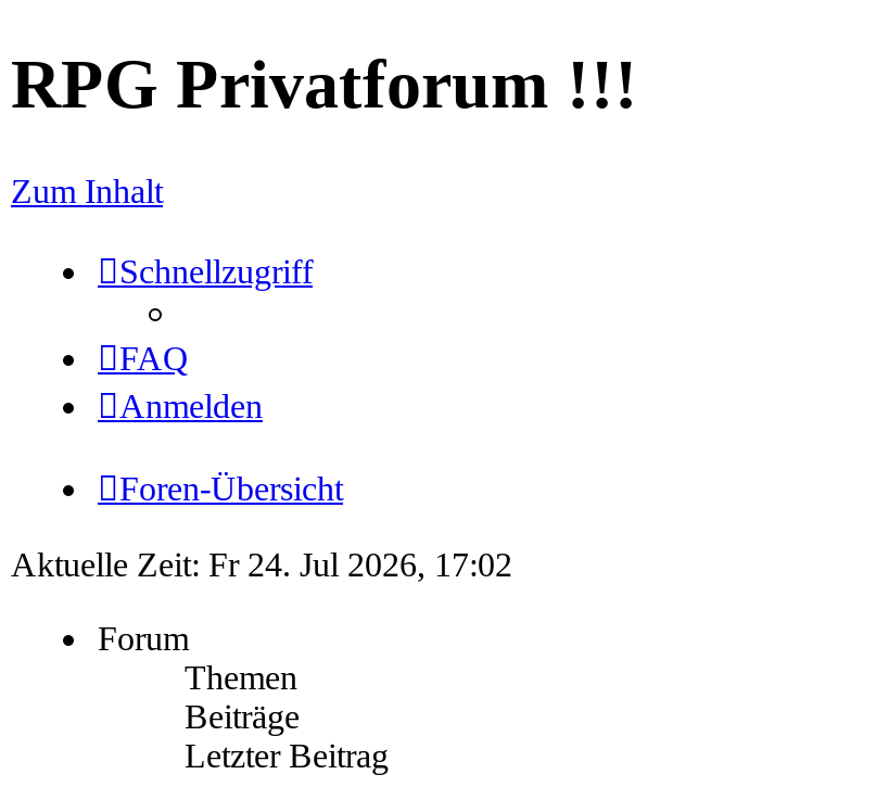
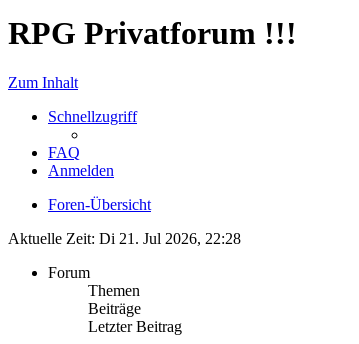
- Aktuelle Zeit: Fr 24. Jul 2026, 17:02
+ Aktuelle Zeit: Di 21. Jul 2026, 22:28
